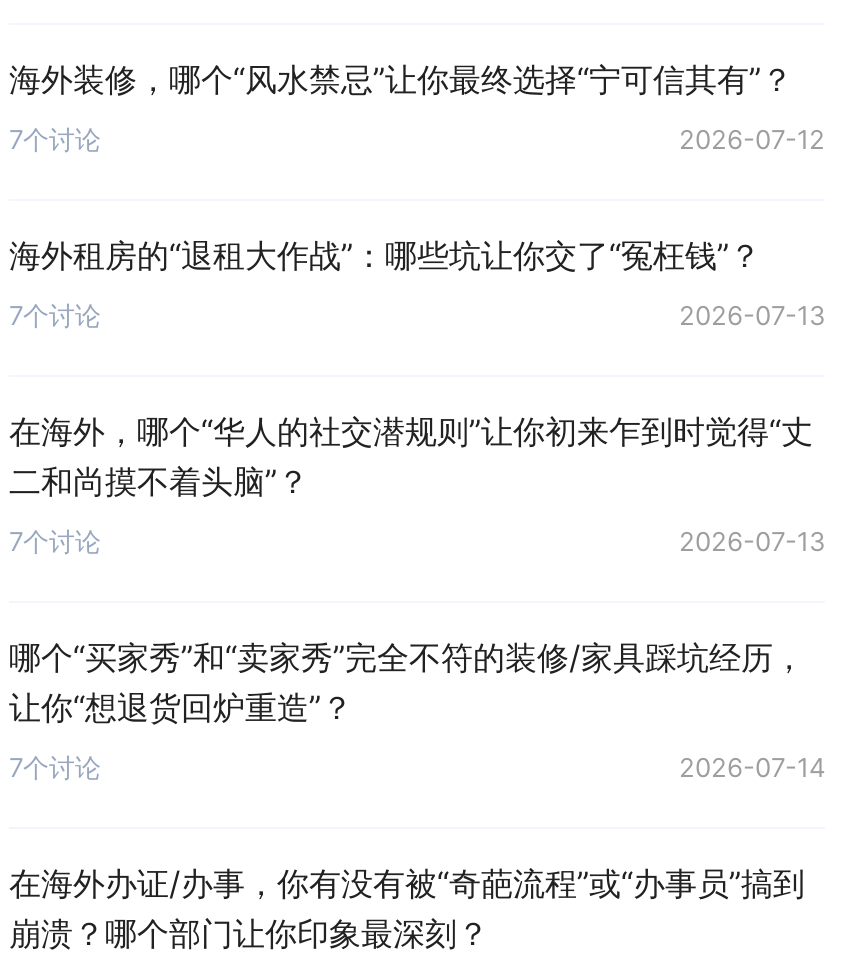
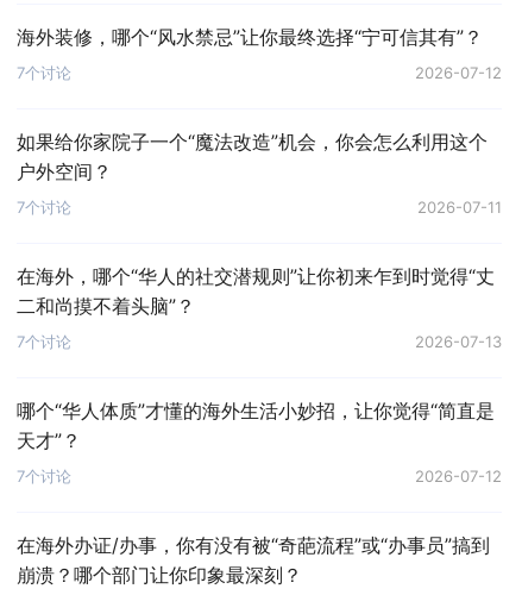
- 海外租房的“退租大作战”：哪些坑让你交了“冤枉钱”？
+ 如果给你家院子一个“魔法改造”机会，你会怎么利用这个
+ 户外空间？

- 2026-07-13
+ 2026-07-11

- 哪个“买家秀”和“卖家秀”完全不符的装修/家具踩坑经历，
- 让你“想退货回炉重造”？
+ 哪个“华人体质”才懂的海外生活小妙招，让你觉得“简直是
+ 天才”？

- 2026-07-14
+ 2026-07-12
